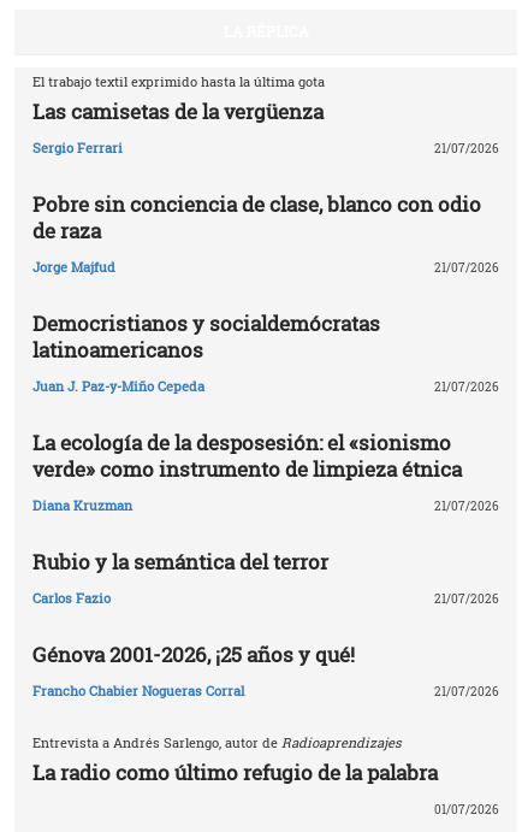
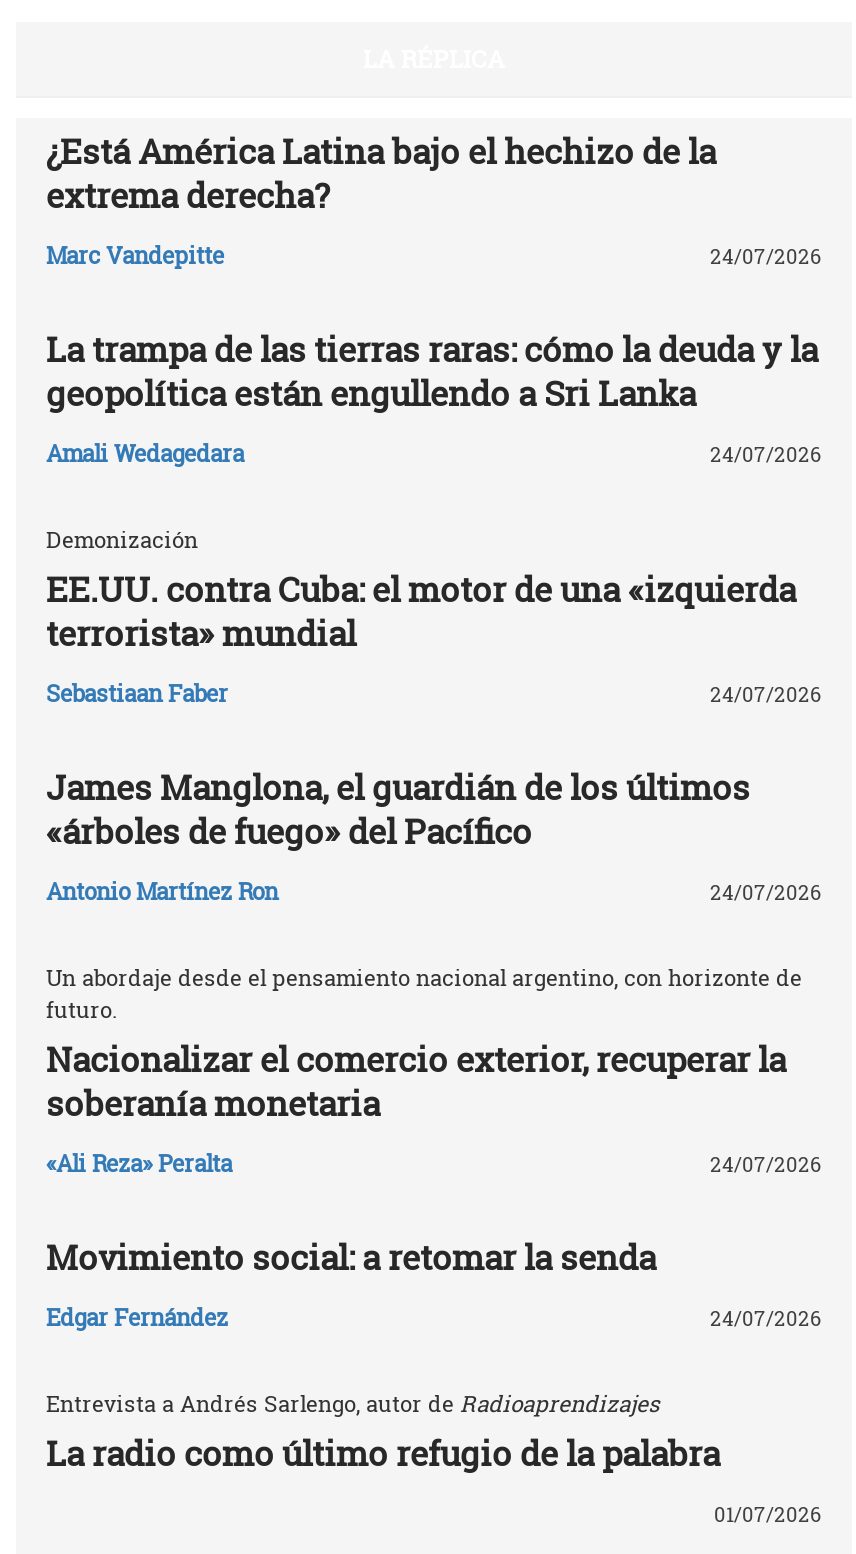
- El trabajo textil exprimido hasta la última gota
- Las camisetas de la vergüenza
+ ¿Está América Latina bajo el hechizo de la
+ extrema derecha?

- Sergio Ferrari
- 21/07/2026
+ Marc Vandepitte
+ 24/07/2026

- Pobre sin conciencia de clase, blanco con odio
- de raza
+ La trampa de las tierras raras: cómo la deuda y la
+ geopolítica están engullendo a Sri Lanka

- Jorge Majfud
- 21/07/2026
+ Amali Wedagedara
+ 24/07/2026

- Democristianos y socialdemócratas
- latinoamericanos
+ Demonización
+ EE.UU. contra Cuba: el motor de una «izquierda
+ terrorista» mundial

- Juan J. Paz-y-Miño Cepeda
- 21/07/2026
+ Sebastiaan Faber
+ 24/07/2026

- La ecología de la desposesión: el «sionismo
- verde» como instrumento de limpieza étnica
+ James Manglona, el guardián de los últimos
+ «árboles de fuego» del Pacífico

- Diana Kruzman
- 21/07/2026
+ Antonio Martínez Ron
+ 24/07/2026

- Rubio y la semántica del terror
+ Un abordaje desde el pensamiento nacional argentino, con horizonte de
+ futuro.
+ Nacionalizar el comercio exterior, recuperar la
+ soberanía monetaria

- Carlos Fazio
- 21/07/2026
+ «Ali Reza» Peralta
+ 24/07/2026

- Génova 2001-2026, ¡25 años y qué!
+ Movimiento social: a retomar la senda

- Francho Chabier Nogueras Corral
- 21/07/2026
+ Edgar Fernández
+ 24/07/2026
